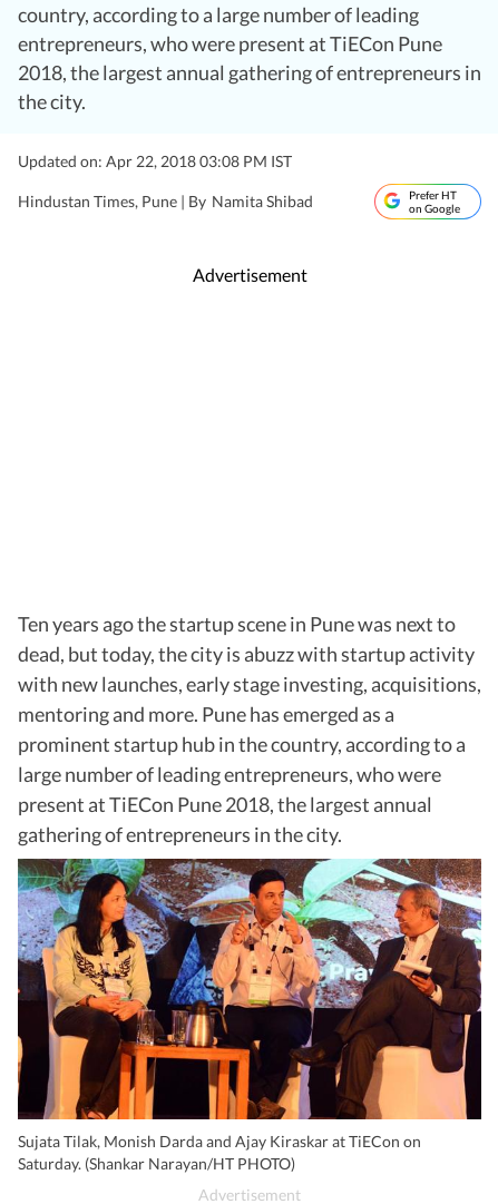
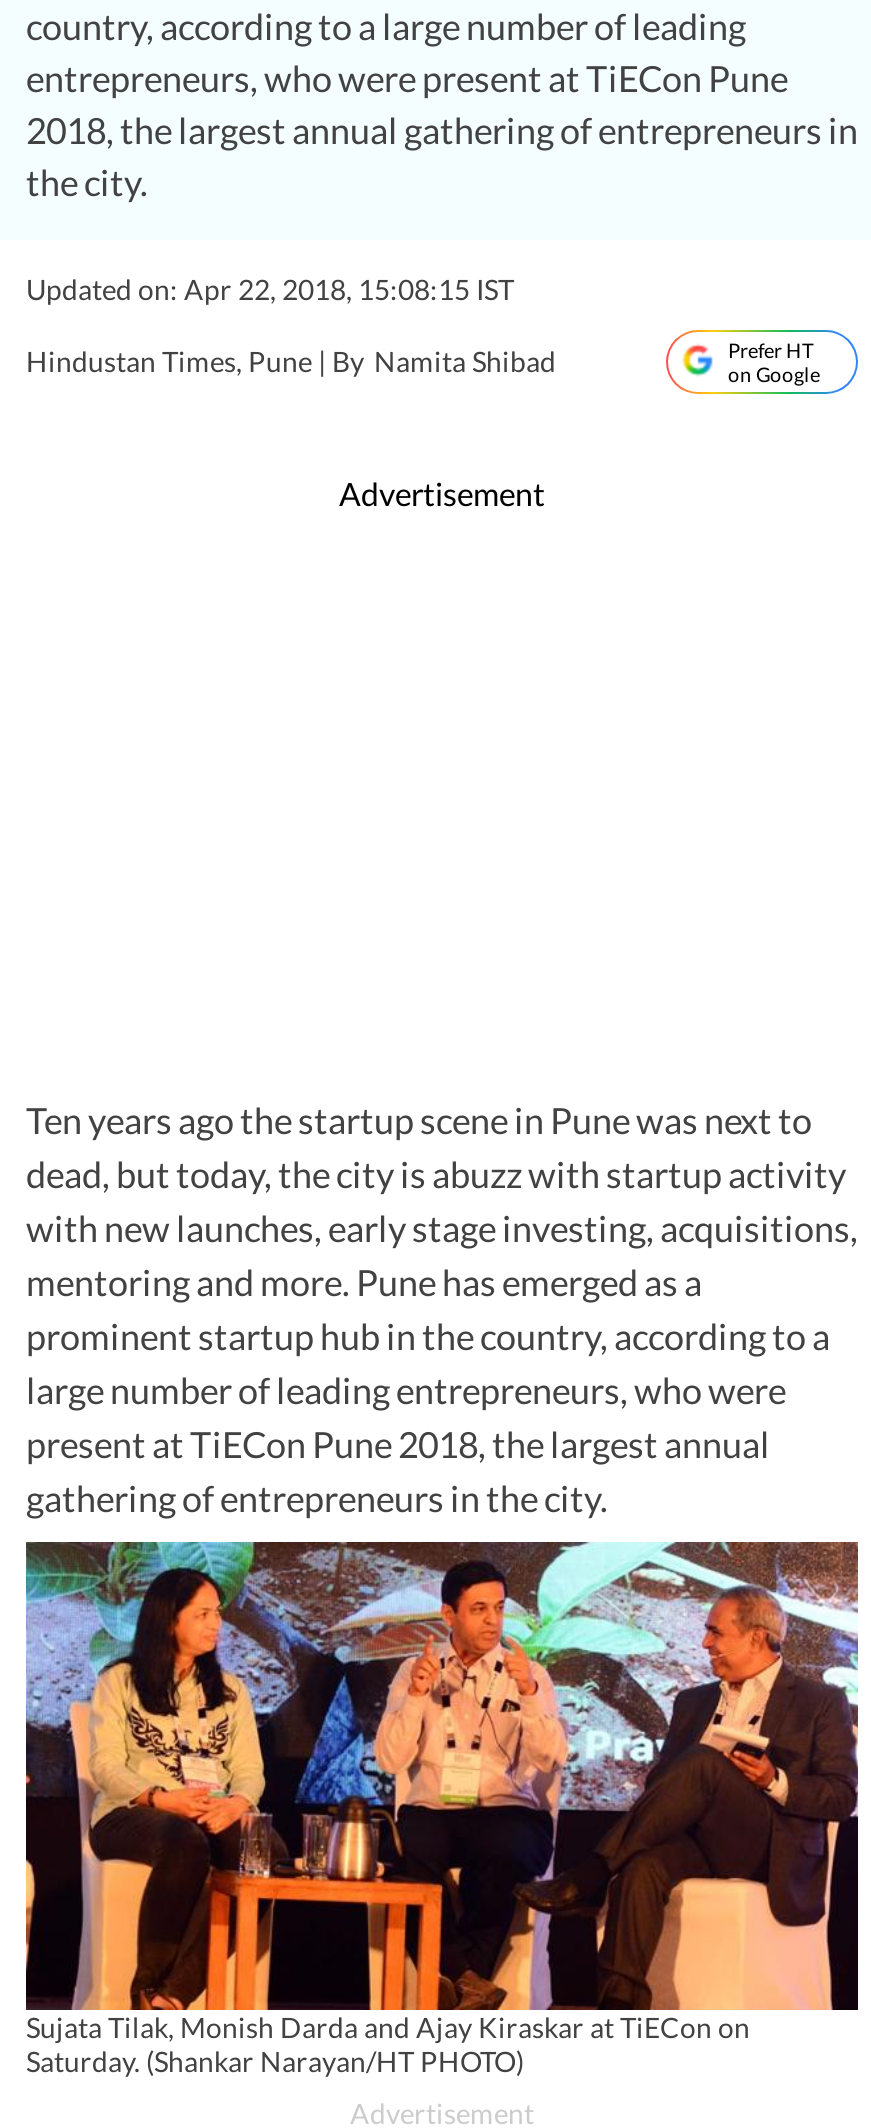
- Updated on: Apr 22, 2018 03:08 PM IST
+ Updated on: Apr 22, 2018, 15:08:15 IST
